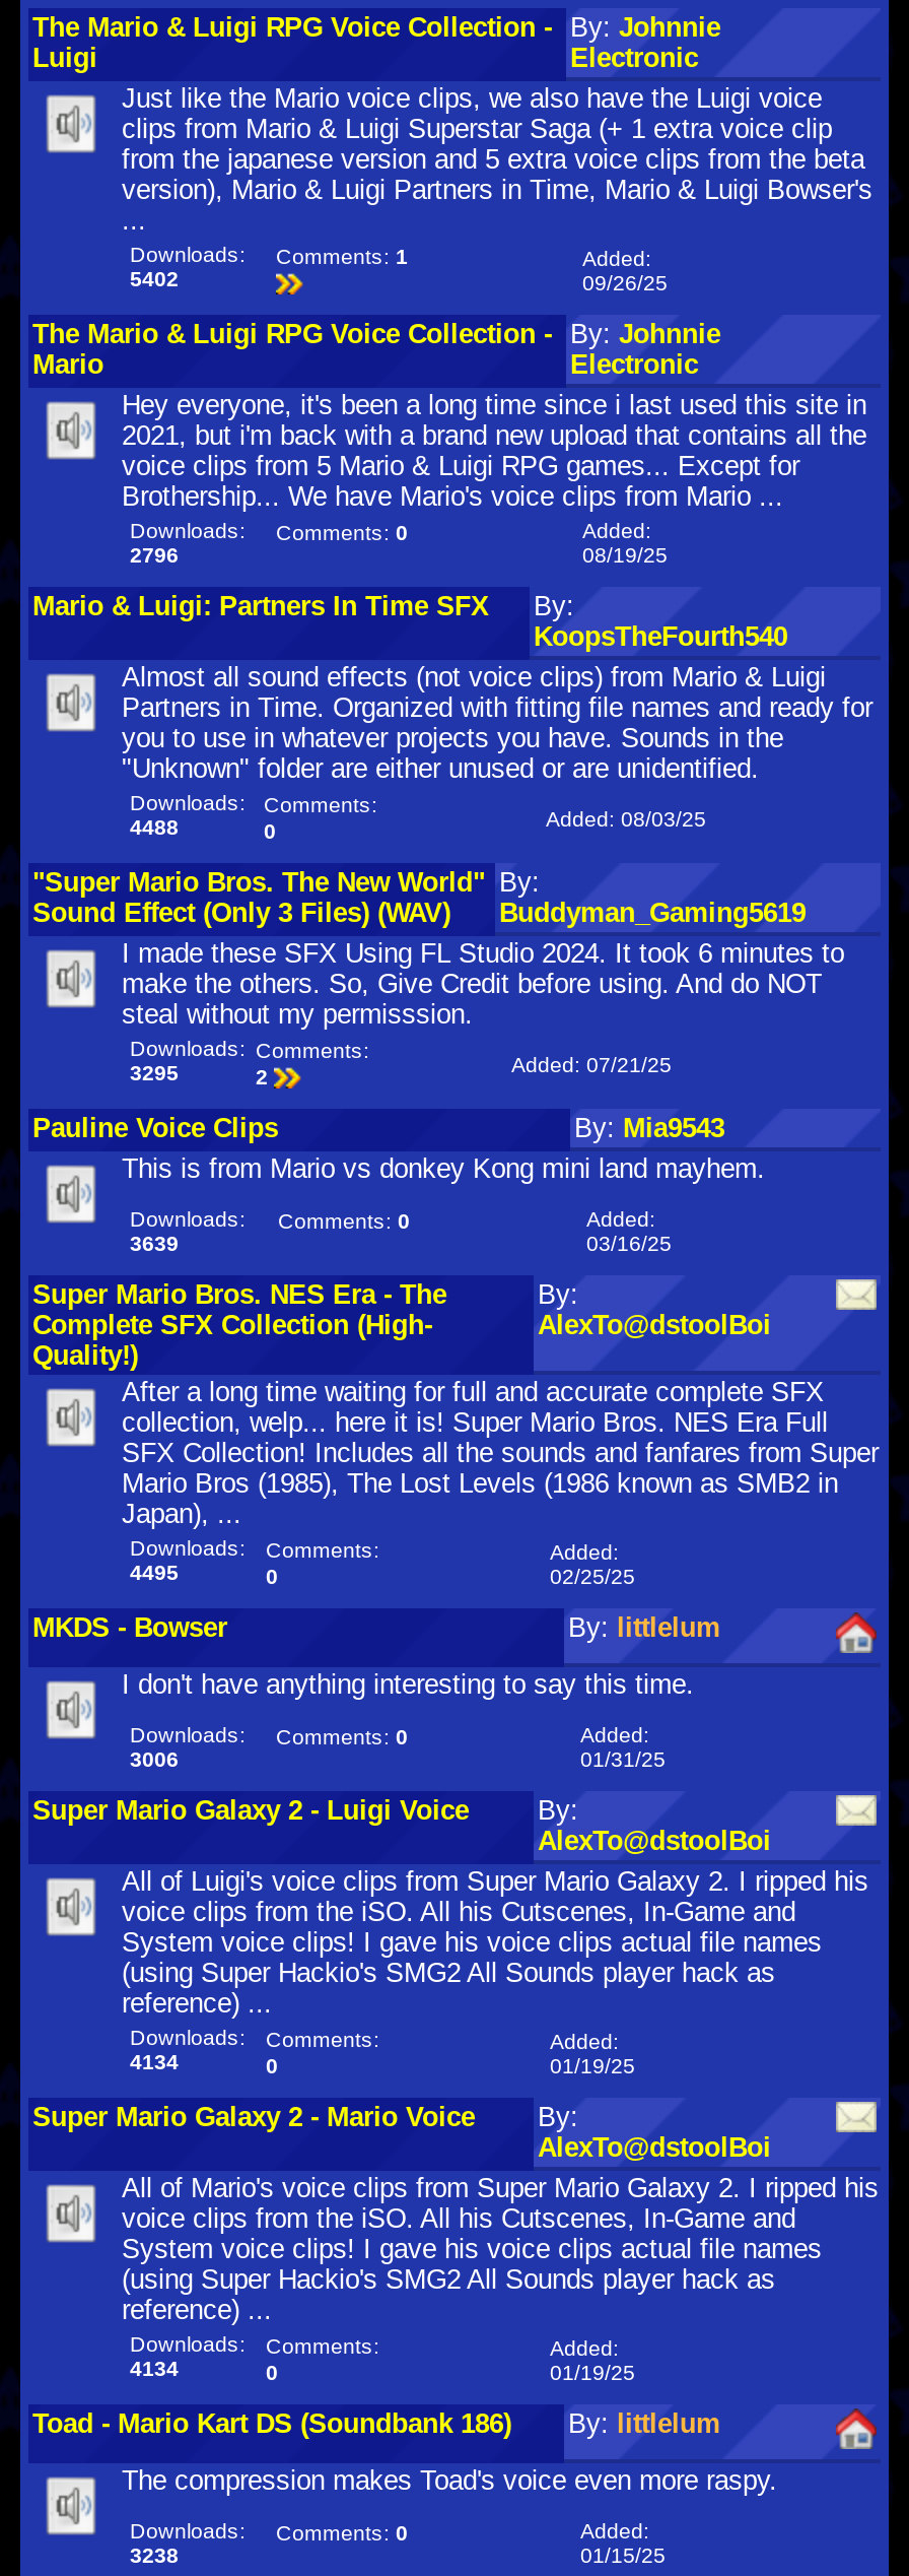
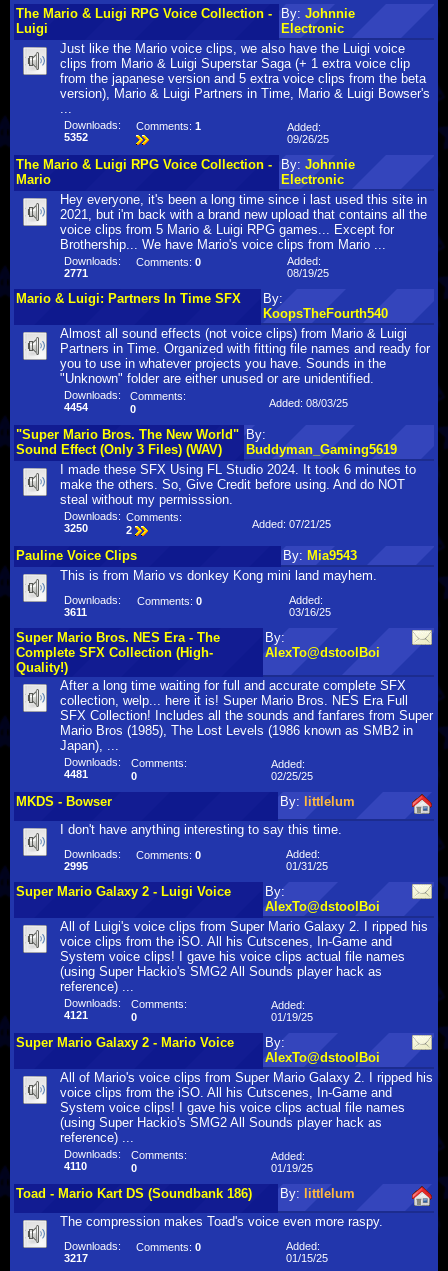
- 5402
+ 5352

- 2796
+ 2771

- 4488
+ 4454

- 3295
+ 3250

- 3639
+ 3611

- 4495
+ 4481

- 3006
+ 2995

- 4134
+ 4121

- 4134
+ 4110

- 3238
+ 3217
